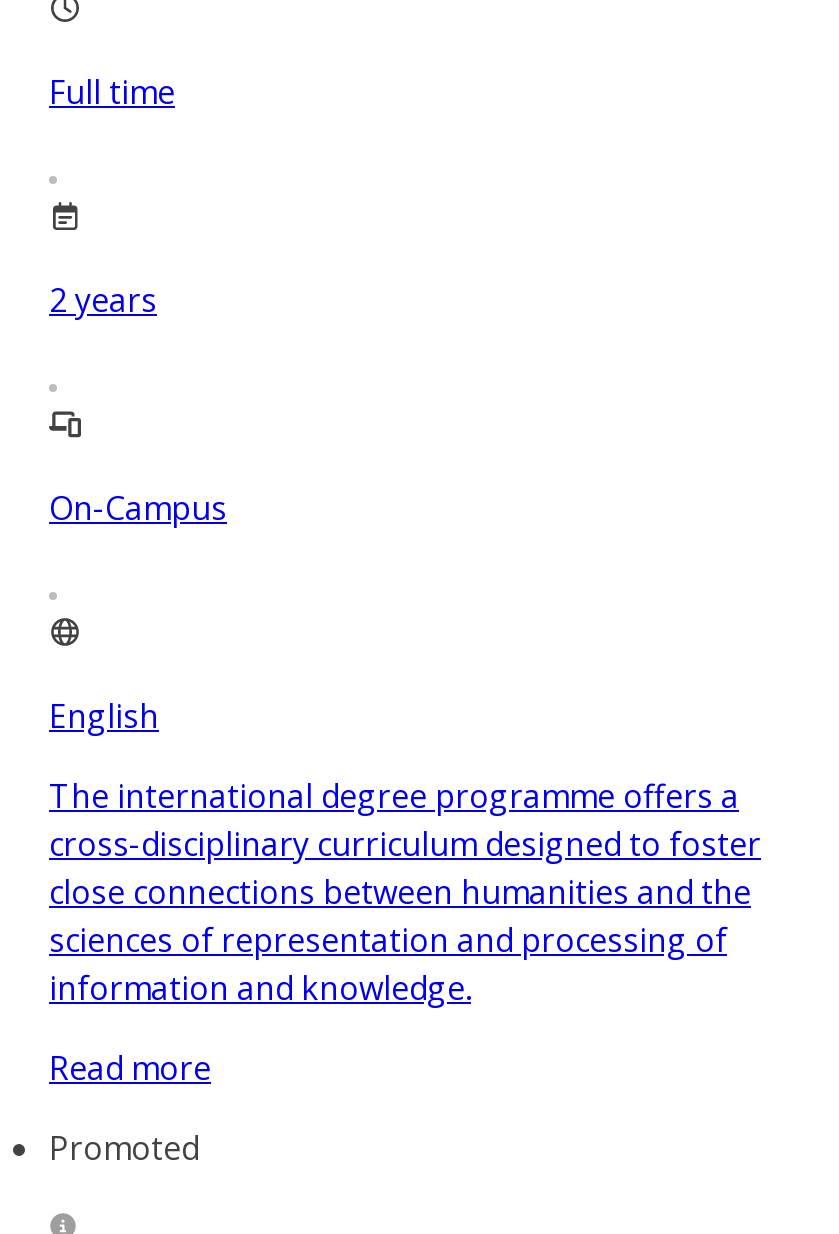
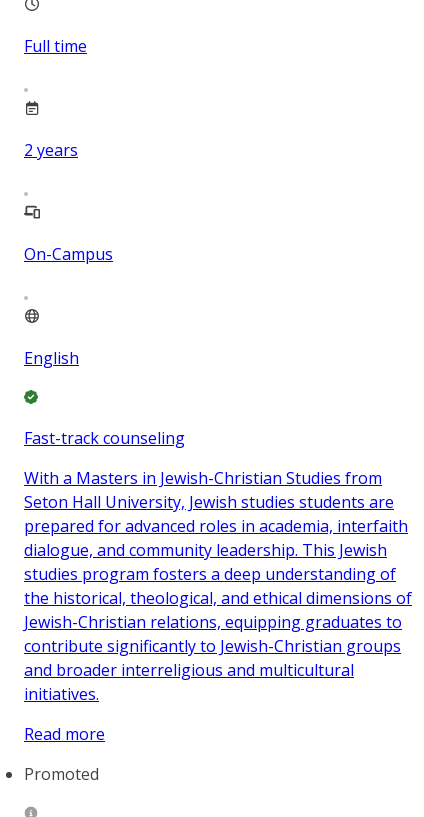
- The international degree programme offers a
- cross-disciplinary curriculum designed to foster
- close connections between humanities and the
- sciences of representation and processing of
- information and knowledge.
+ Fast-track counseling
+ With a Masters in Jewish-Christian Studies from
+ Seton Hall University, Jewish studies students are
+ prepared for advanced roles in academia, interfaith
+ dialogue, and community leadership. This Jewish
+ studies program fosters a deep understanding of
+ the historical, theological, and ethical dimensions of
+ Jewish-Christian relations, equipping graduates to
+ contribute significantly to Jewish-Christian groups
+ and broader interreligious and multicultural
+ initiatives.
